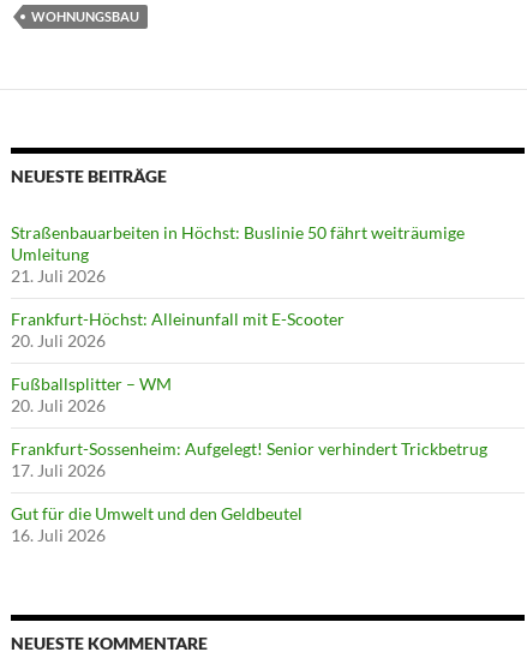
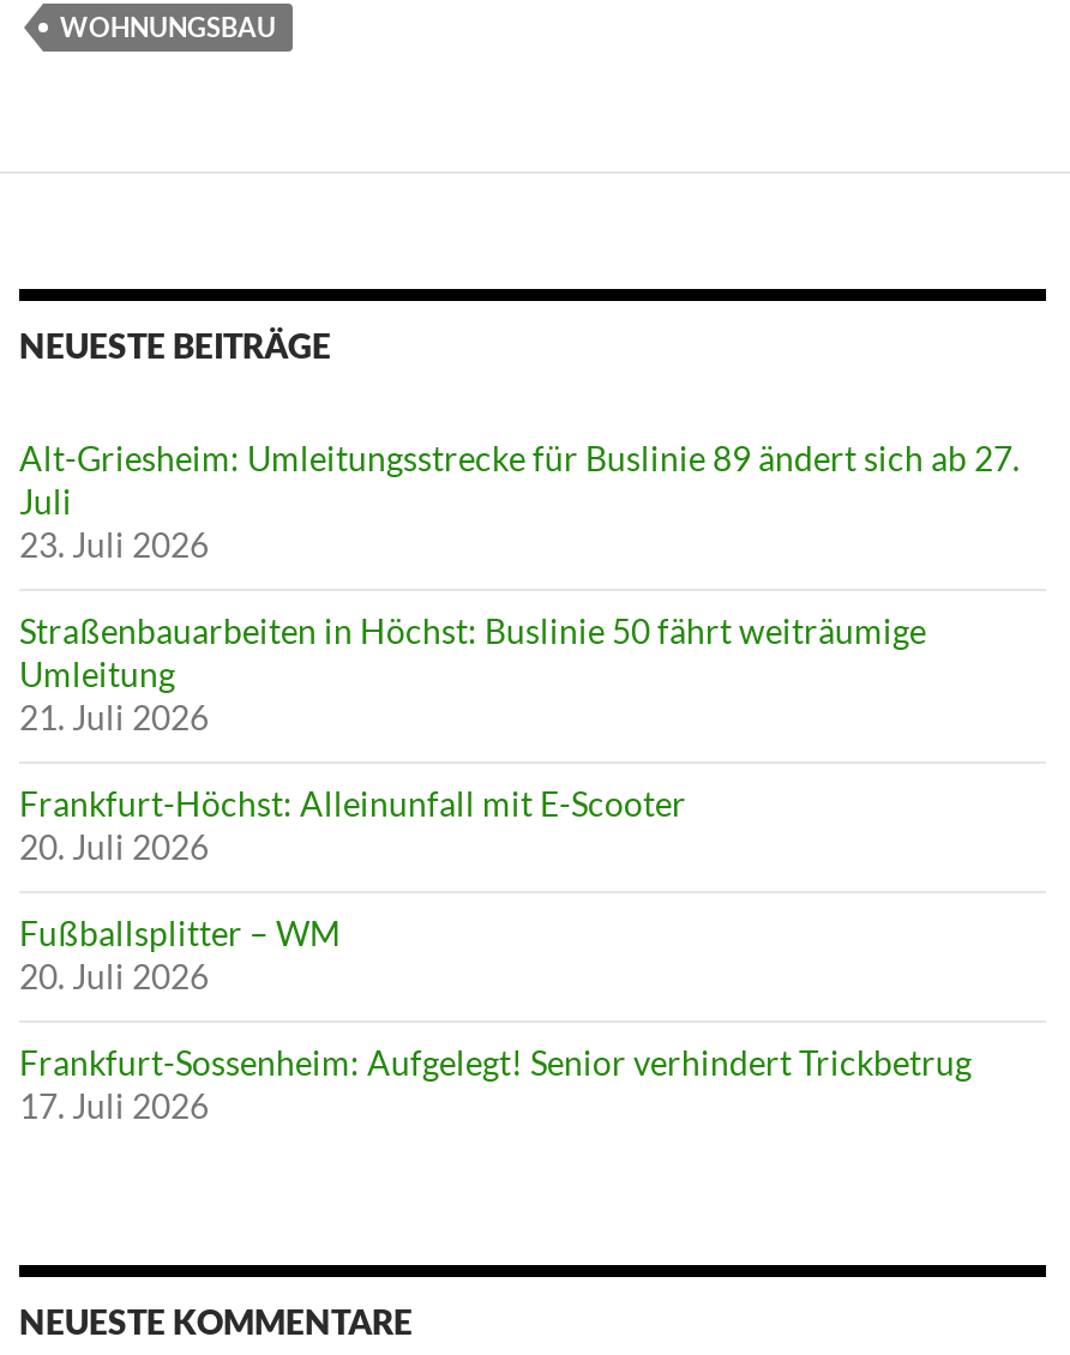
+ Alt-Griesheim: Umleitungsstrecke für Buslinie 89 ändert sich ab 27.
+ Juli
+ 23. Juli 2026

moved down: Straßenbauarbeiten in Höchst: Buslinie 50 fährt weiträumige | Umleitung | 21. Juli 2026 | ... | Frankfurt-Sossenheim: Aufgelegt! Senior verhindert Trickbetrug | 17. Juli 2026

- Gut für die Umwelt und den Geldbeutel
- 16. Juli 2026
